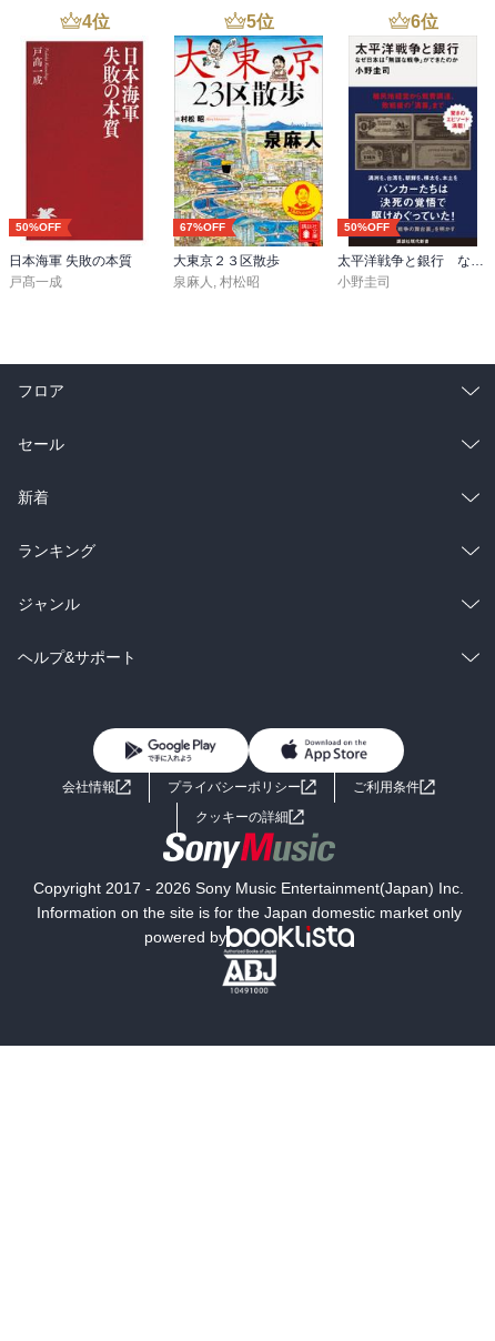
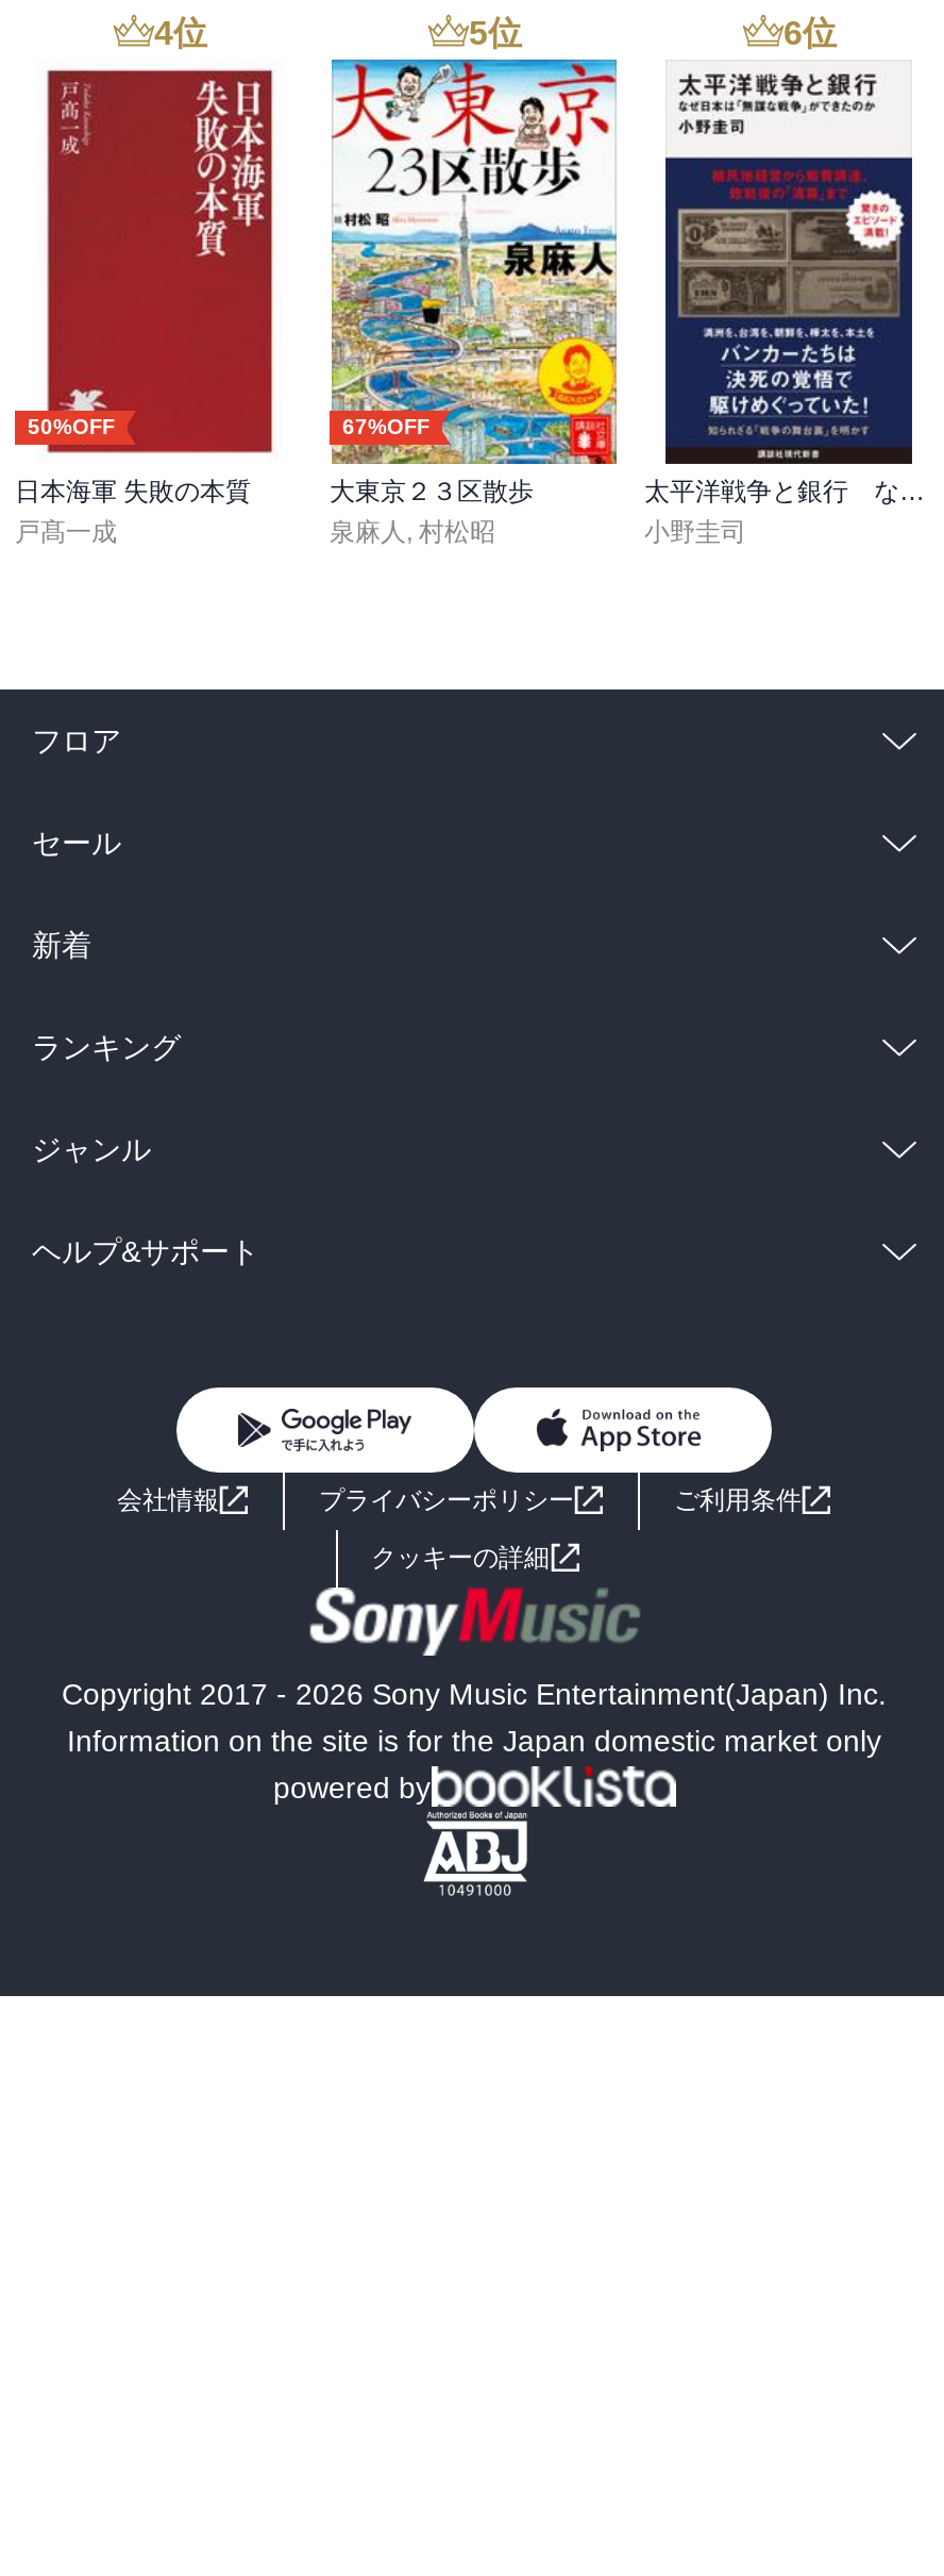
- 50%OFF
